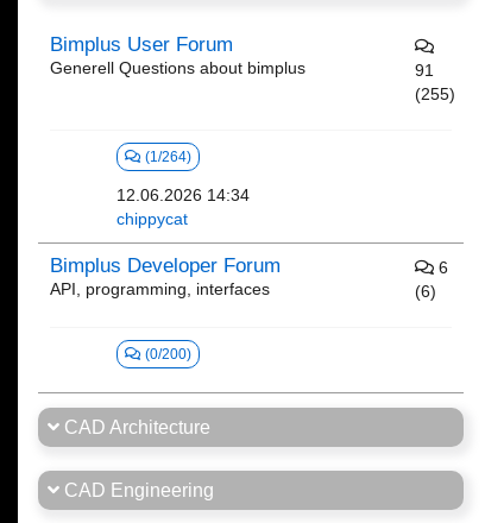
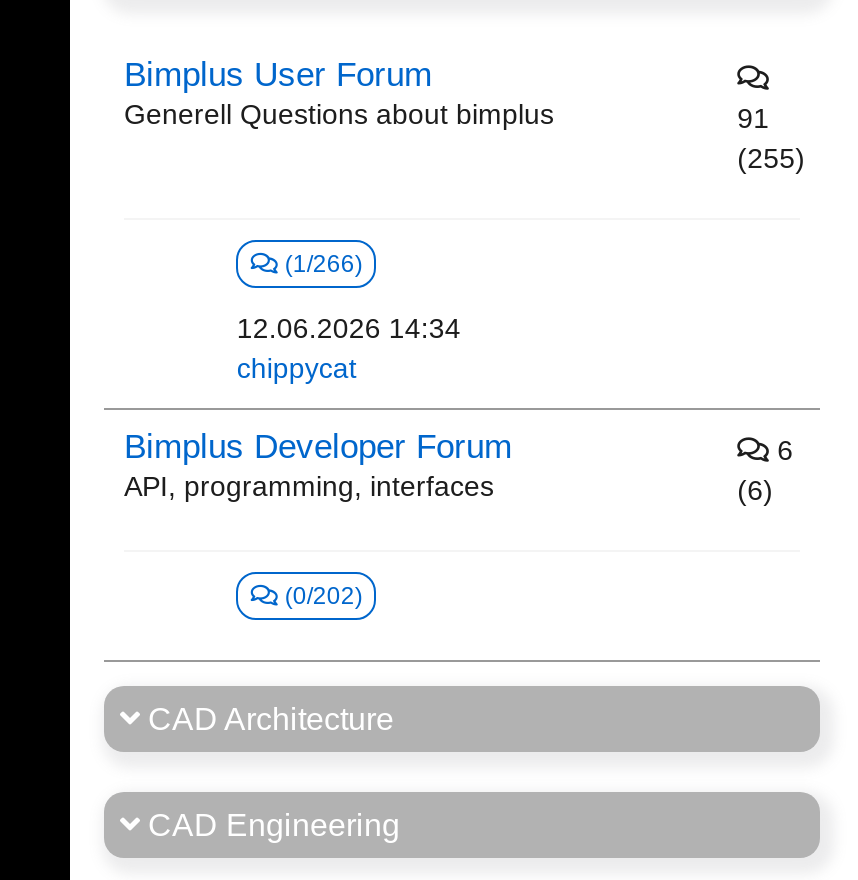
- (1/264)
+ (1/266)

- (0/200)
+ (0/202)
